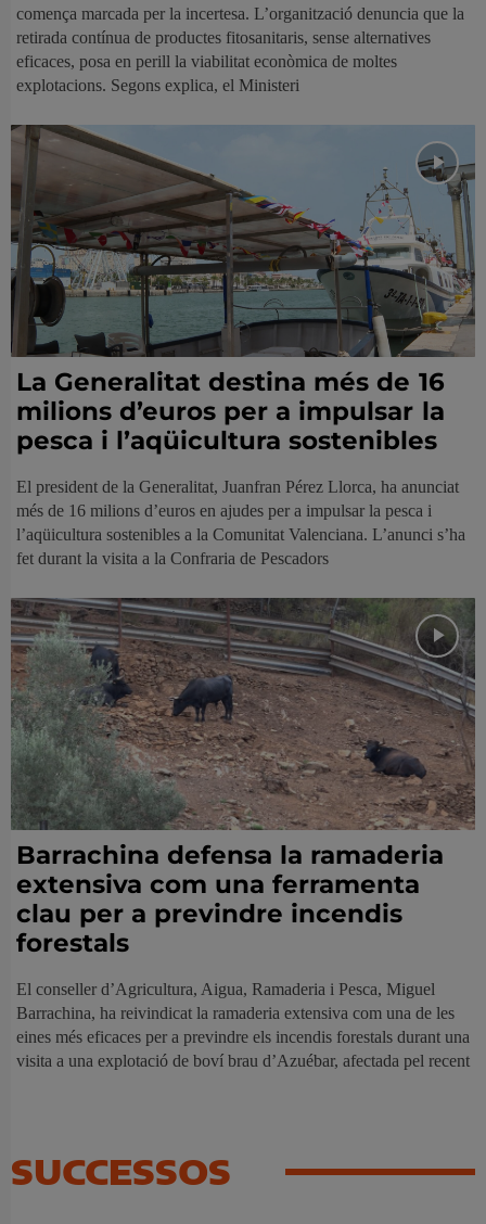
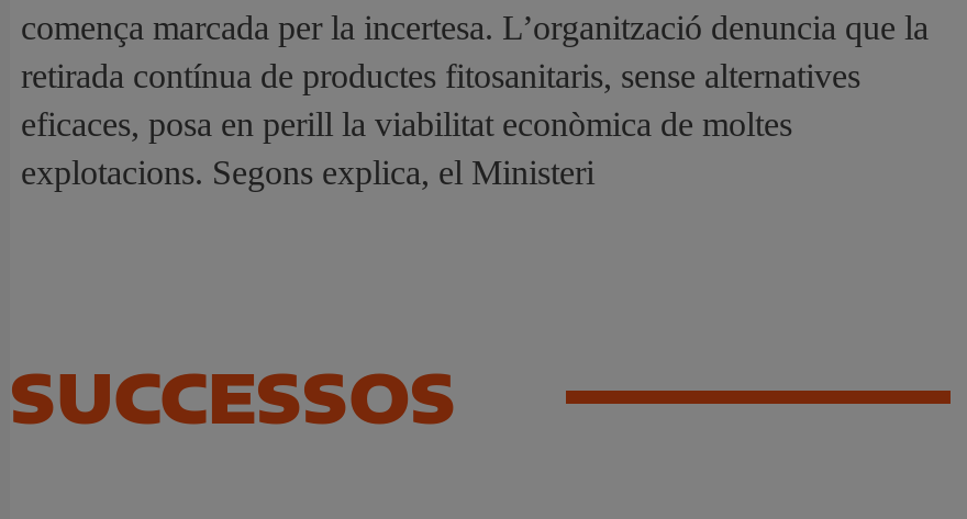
- [image]
- La Generalitat destina més de 16
- milions d’euros per a impulsar la
- pesca i l’aqüicultura sostenibles
- El president de la Generalitat, Juanfran Pérez Llorca, ha anunciat
- més de 16 milions d’euros en ajudes per a impulsar la pesca i
- l’aqüicultura sostenibles a la Comunitat Valenciana. L’anunci s’ha
- fet durant la visita a la Confraria de Pescadors

- [image]
- Barrachina defensa la ramaderia
- extensiva com una ferramenta
- clau per a previndre incendis
- forestals
- El conseller d’Agricultura, Aigua, Ramaderia i Pesca, Miguel
- Barrachina, ha reivindicat la ramaderia extensiva com una de les
- eines més eficaces per a previndre els incendis forestals durant una
- visita a una explotació de boví brau d’Azuébar, afectada pel recent
